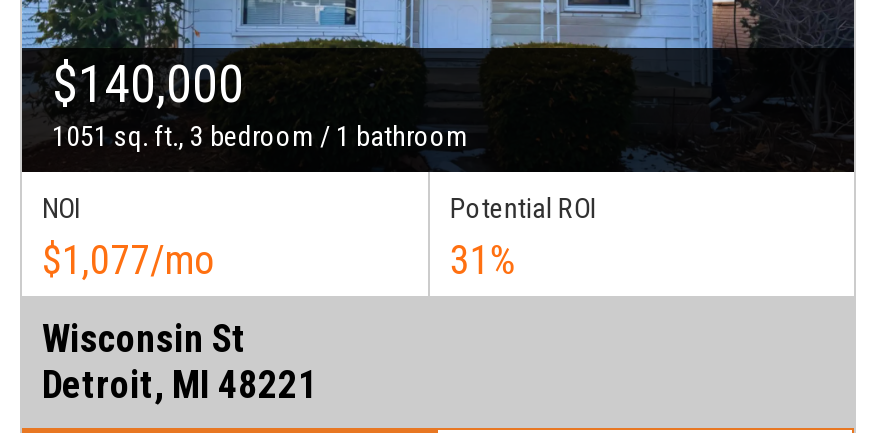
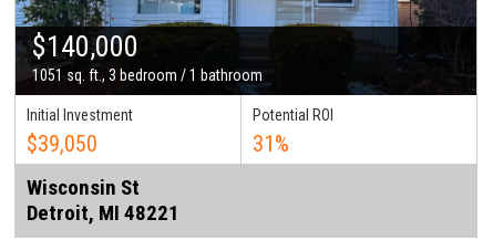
- NOI
- $1,077/mo
+ Initial Investment
+ $39,050
